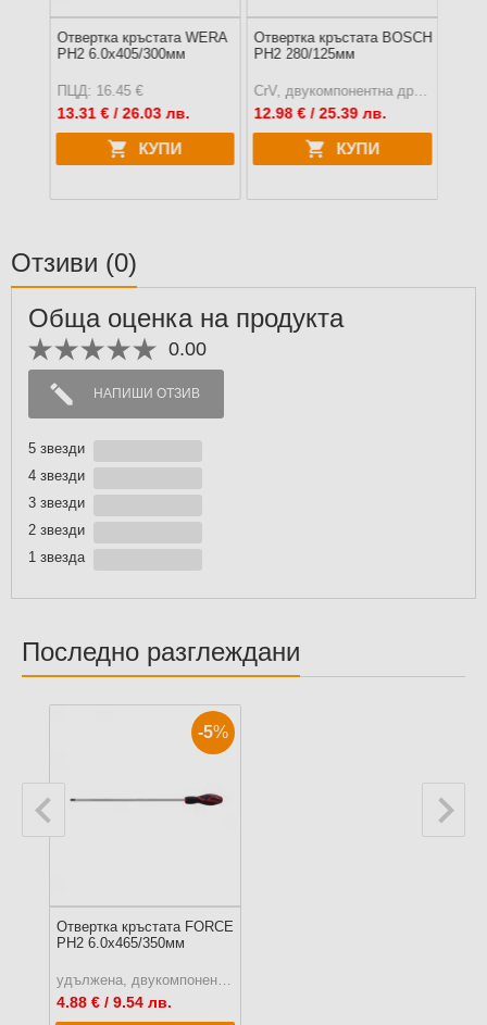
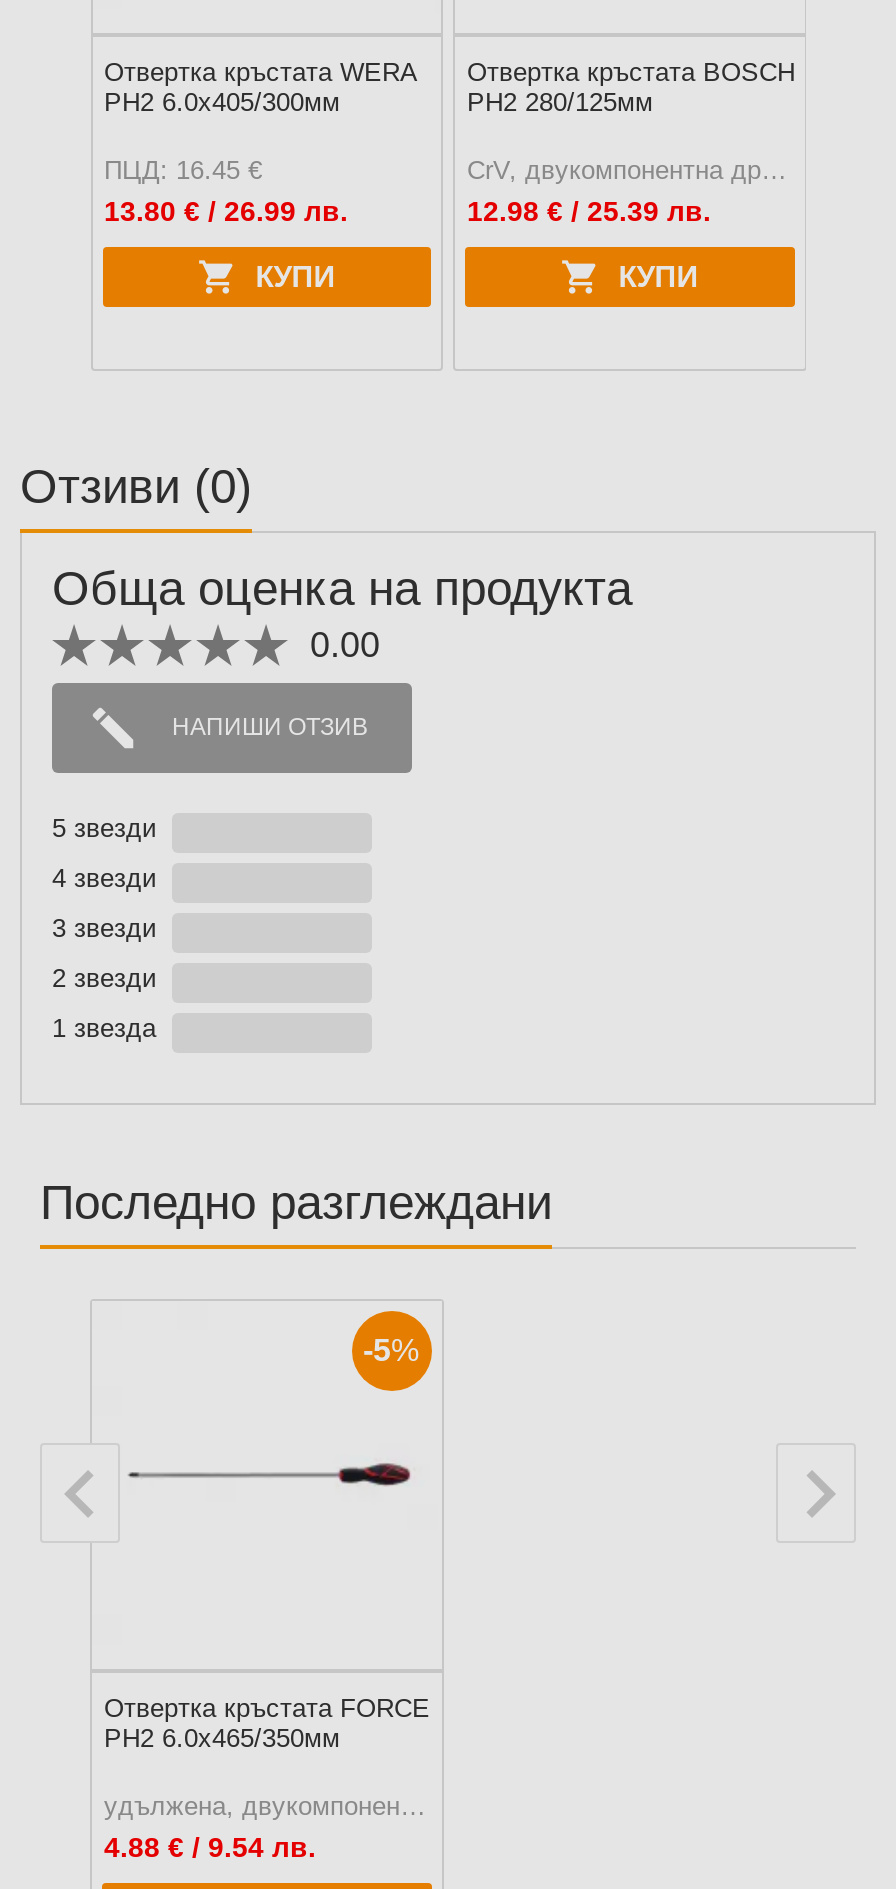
- 13.31 € / 26.03 лв.
+ 13.80 € / 26.99 лв.
